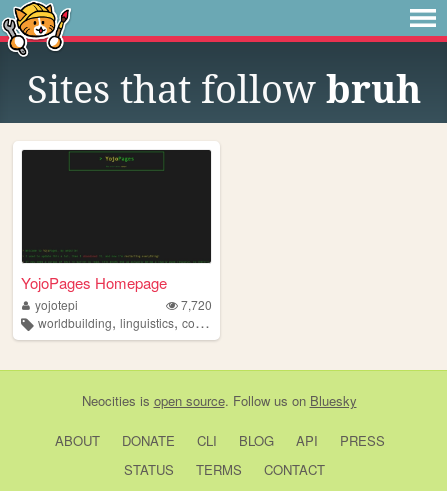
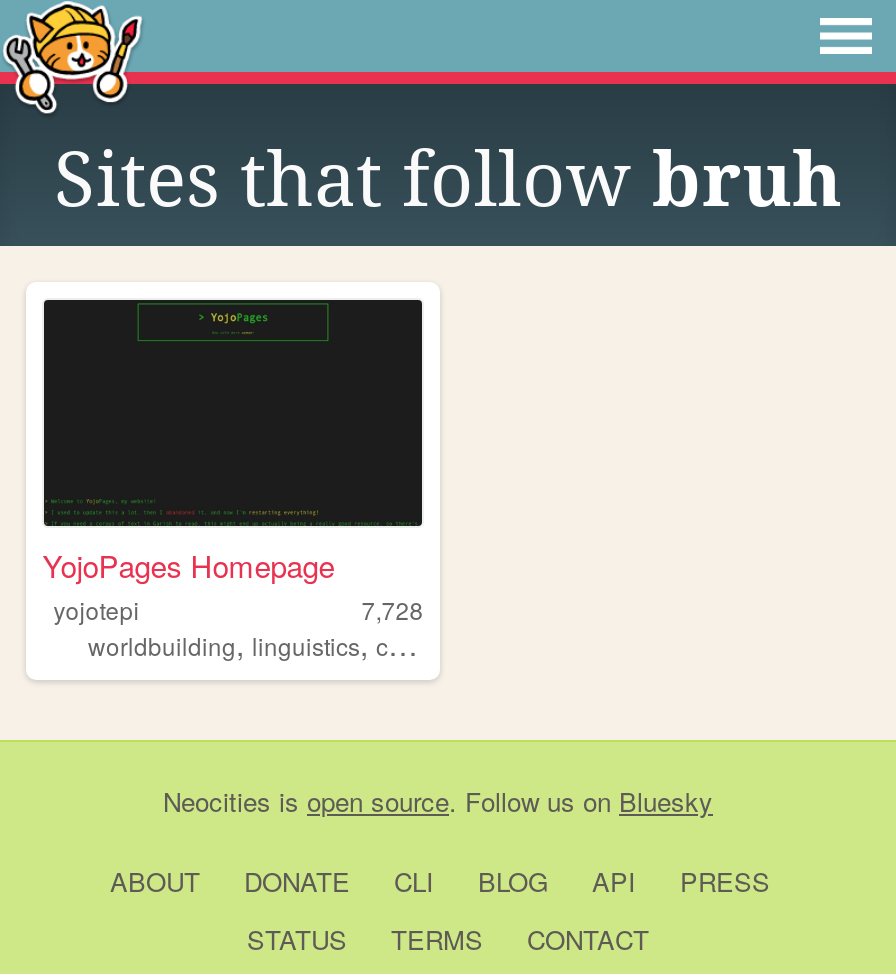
- 7,720
+ 7,728
